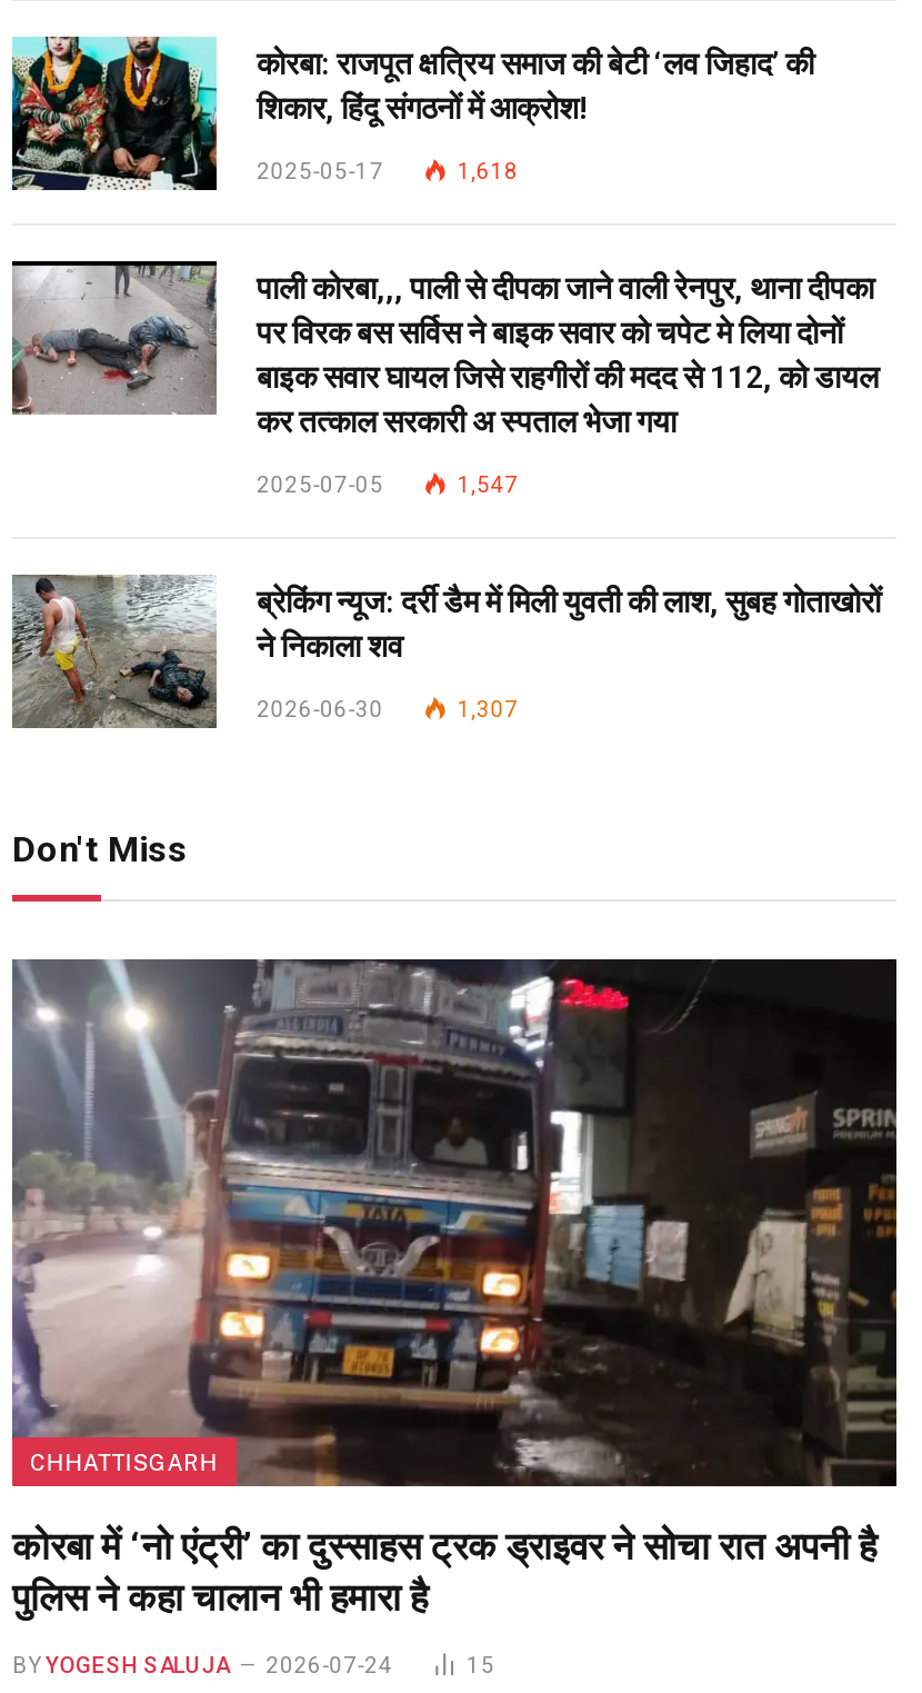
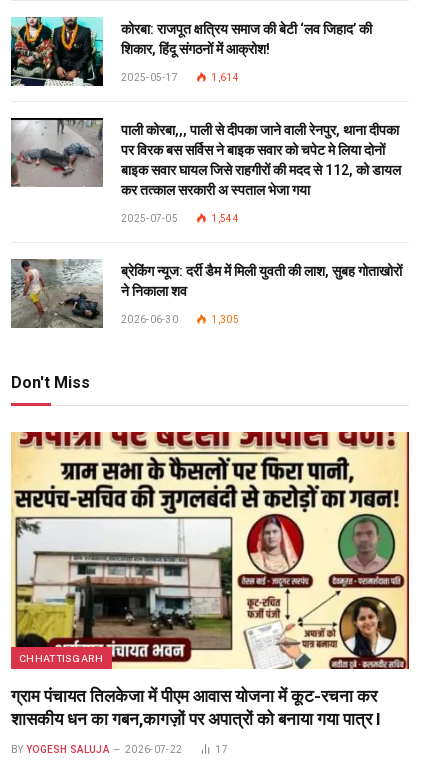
- 1,618
+ 1,614

- 1,547
+ 1,544

- 1,307
+ 1,305

- [image]
- कोरबा में ‘नो एंट्री’ का दुस्साहस ट्रक ड्राइवर ने सोचा रात अपनी है
- पुलिस ने कहा चालान भी हमारा है
+ [image]
+ ग्राम पंचायत तिलकेजा में पीएम आवास योजना में कूट-रचना कर
+ शासकीय धन का गबन,कागज़ों पर अपात्रों को बनाया गया पात्र l

- 2026-07-24
- 15
+ 2026-07-22
+ 17
